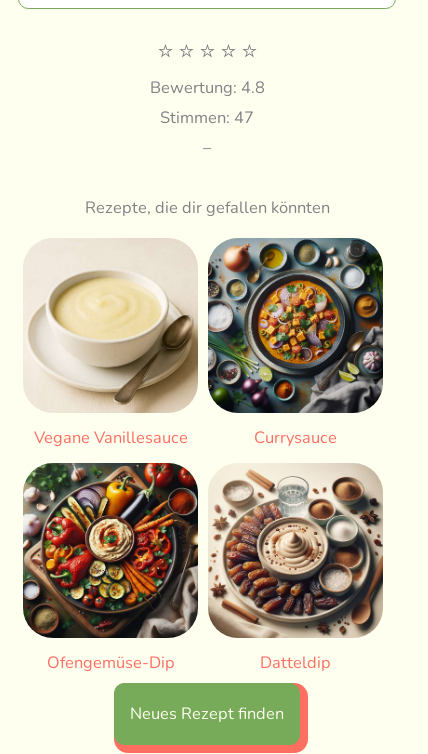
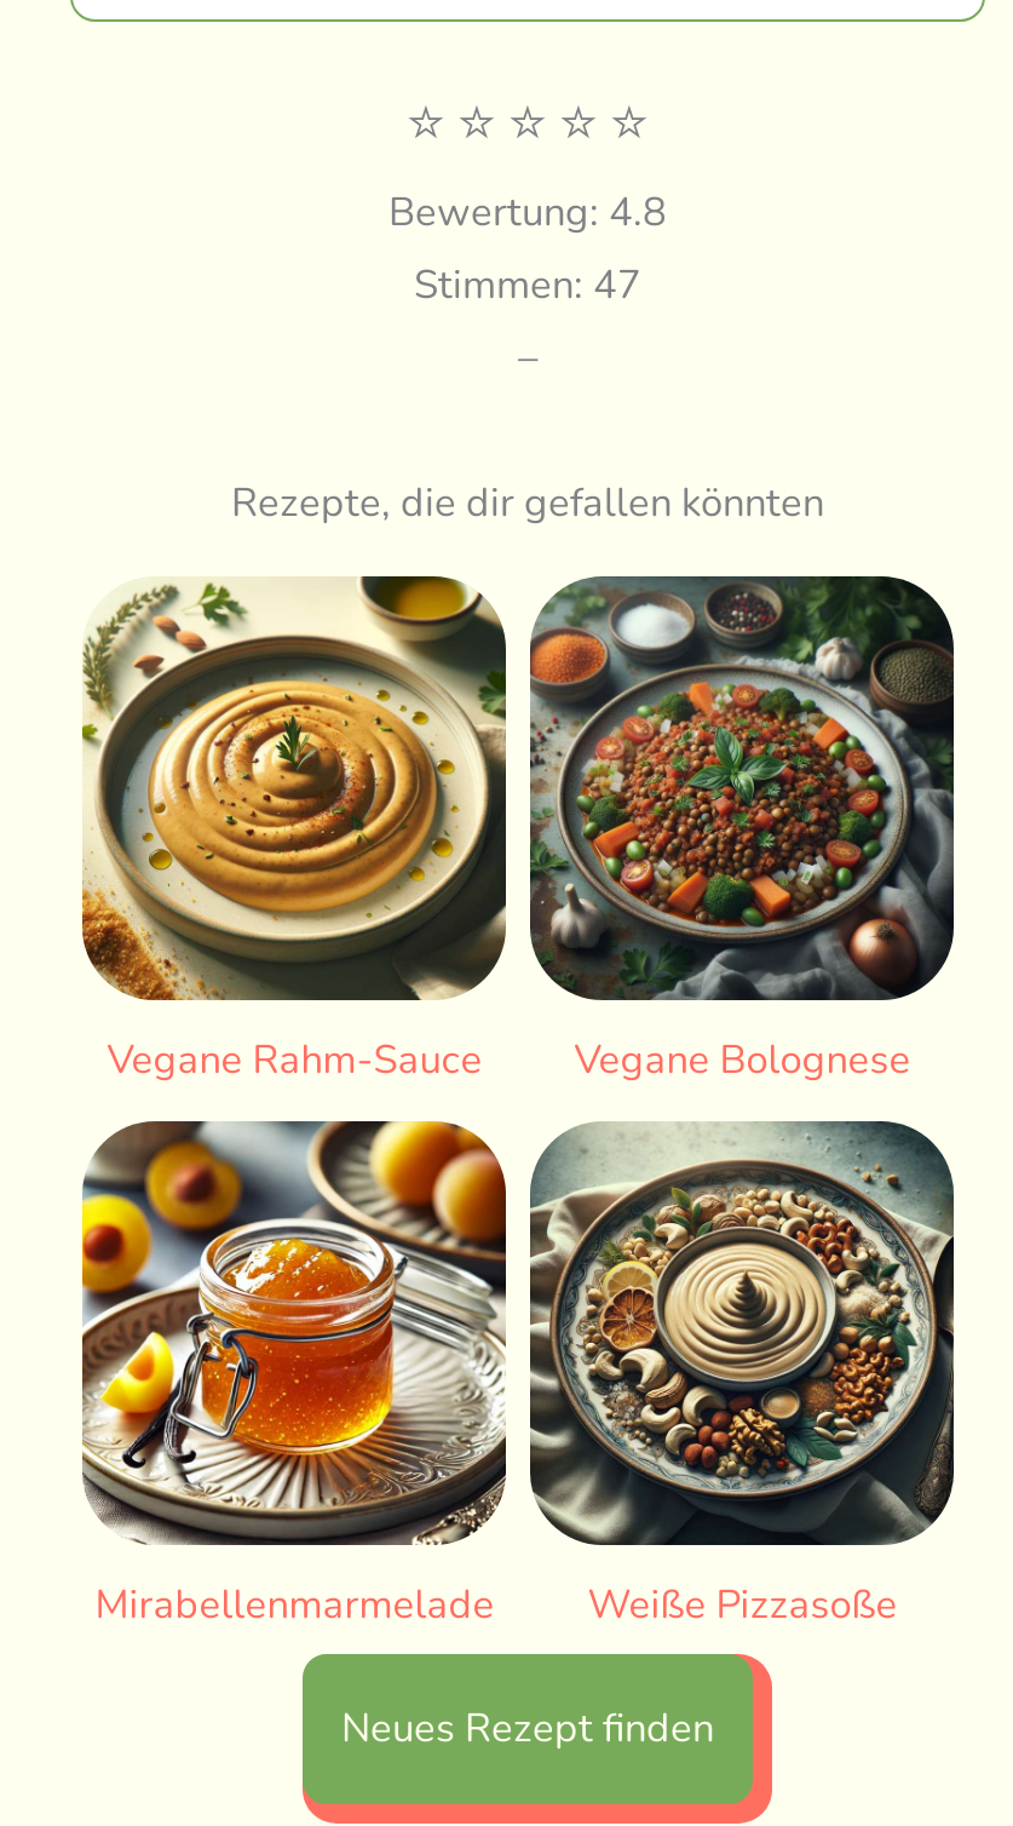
- [image]
- Vegane Vanillesauce
- Currysauce
+ [image]
+ Vegane Rahm-Sauce
+ Vegane Bolognese

- [image]
+ [image]

- [image]
- Ofengemüse-Dip
- Datteldip
+ [image]
+ Mirabellenmarmelade
+ Weiße Pizzasoße

- [image]
+ [image]
